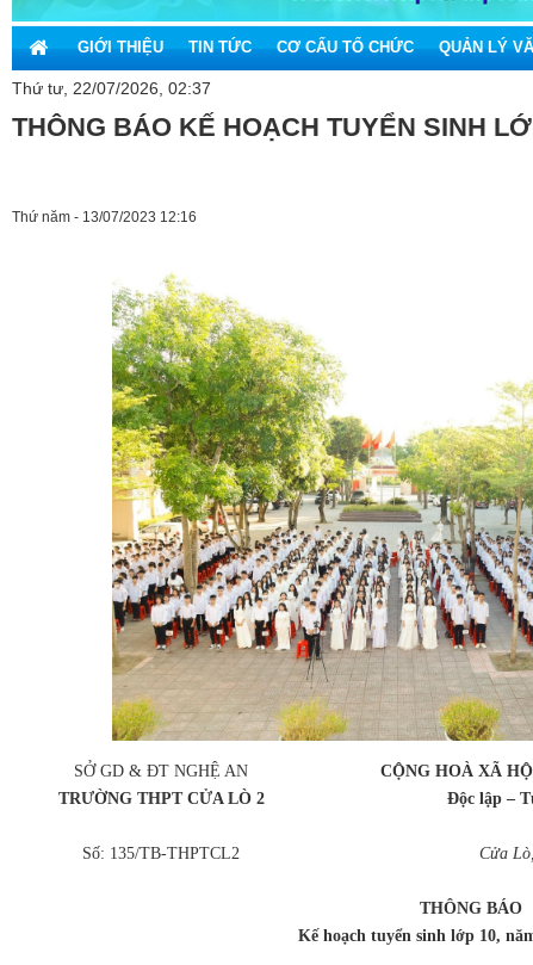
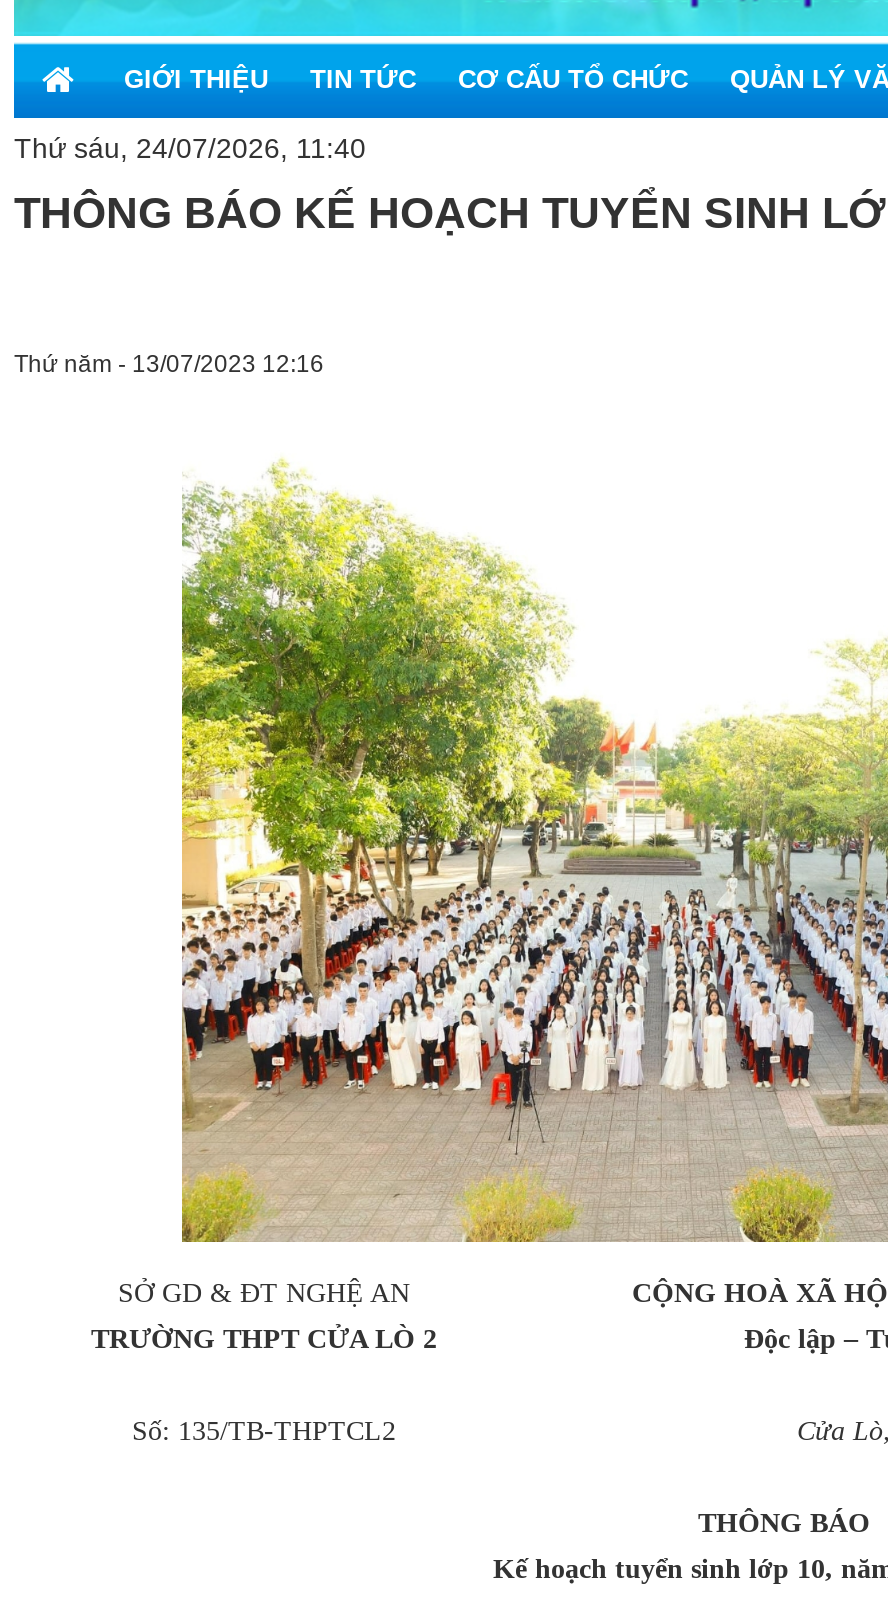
- Thứ tư, 22/07/2026, 02:37
+ Thứ sáu, 24/07/2026, 11:40
